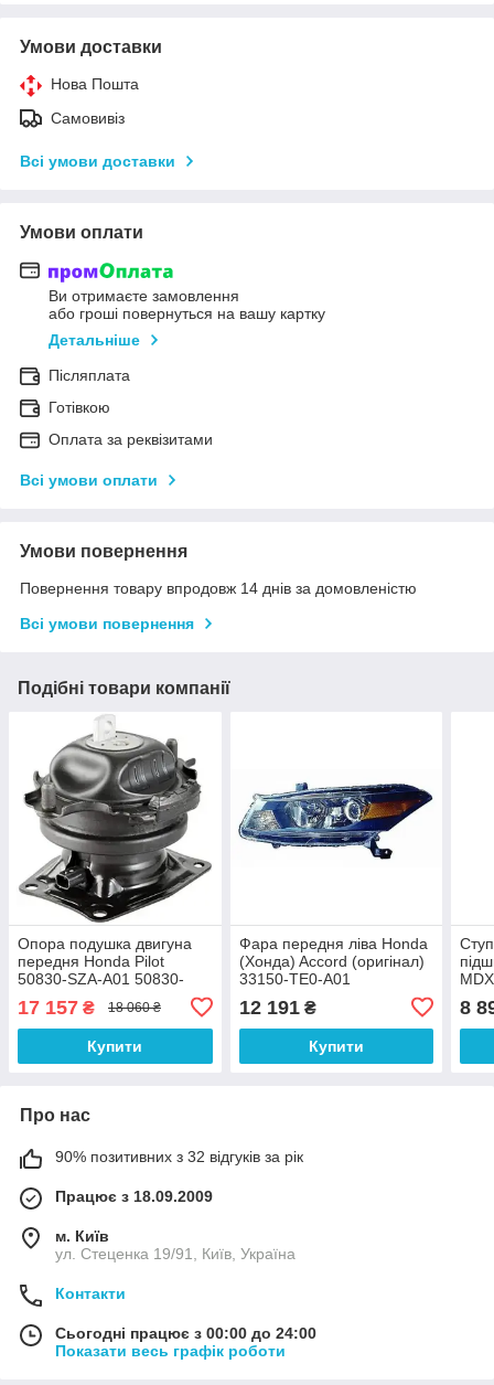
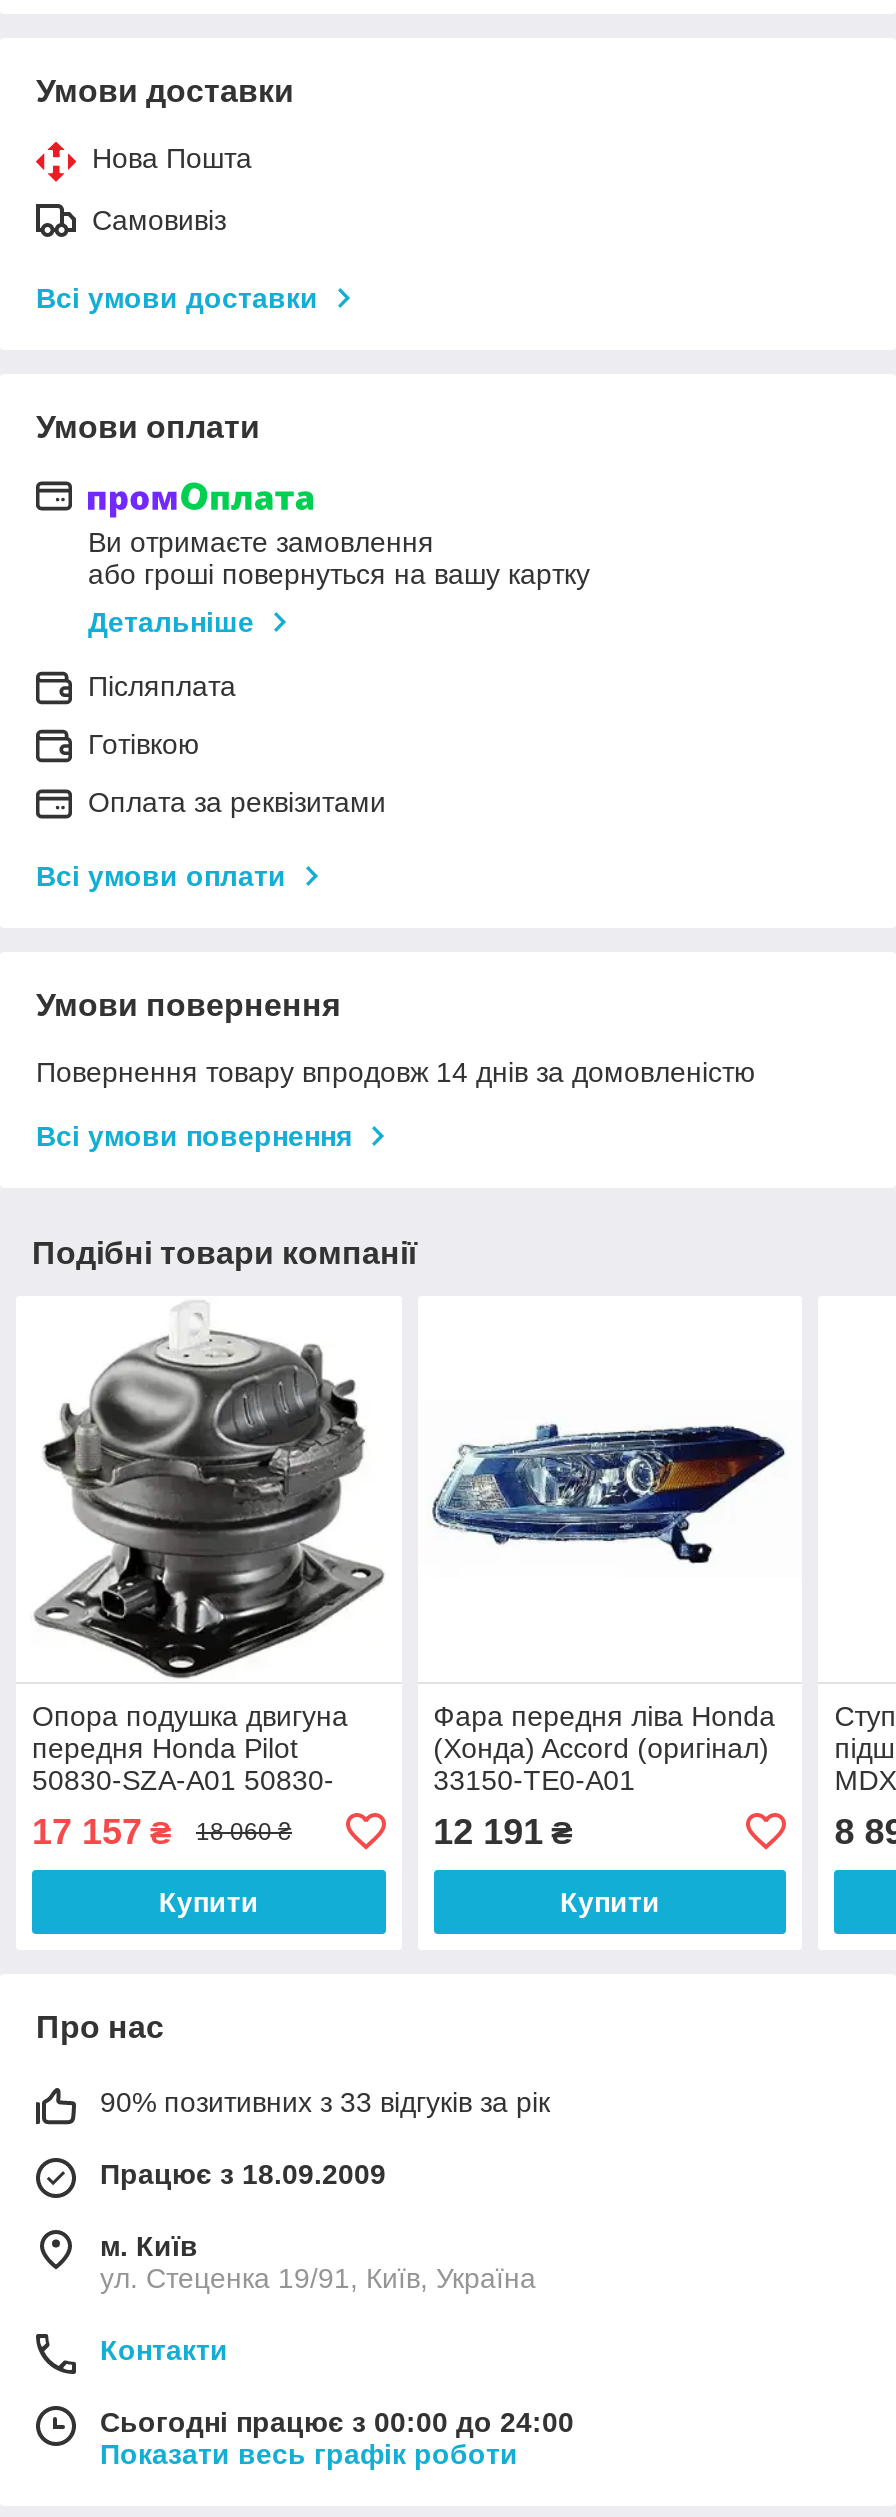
- 90% позитивних з 32 відгуків за рік
+ 90% позитивних з 33 відгуків за рік
